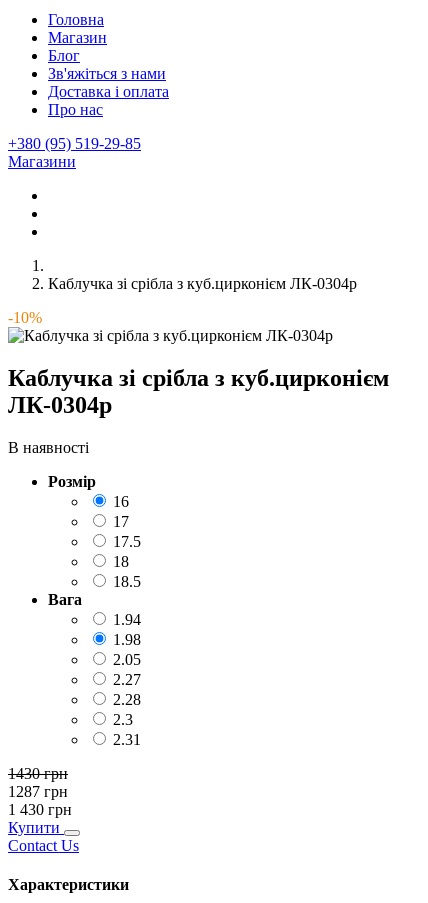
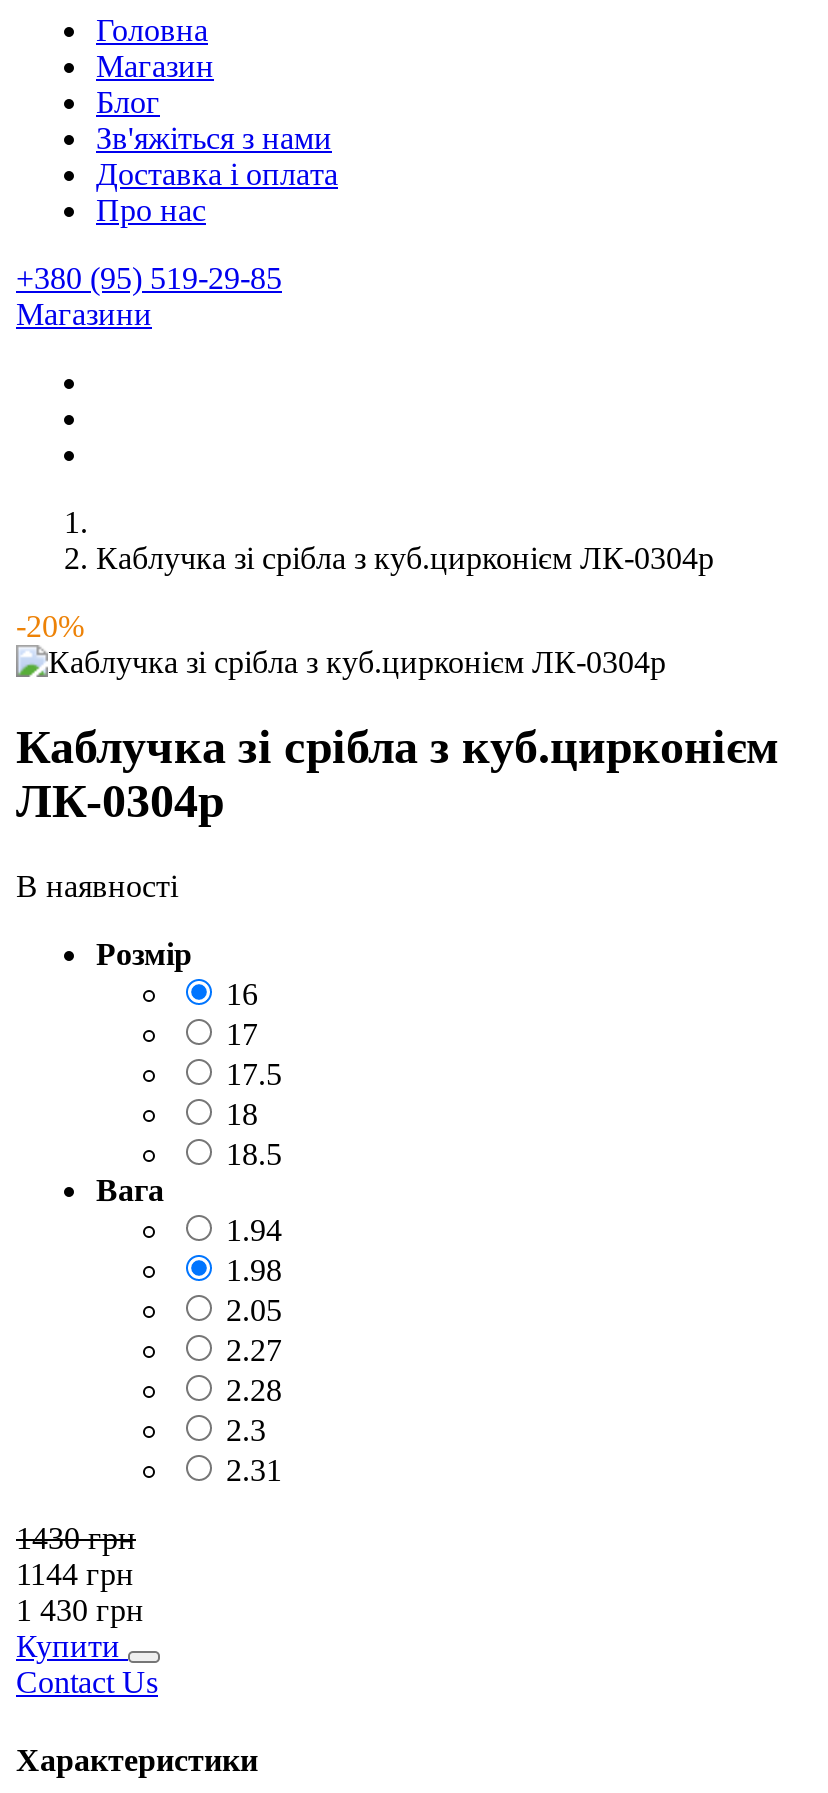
- -10%
+ -20%

- 1287 грн
+ 1144 грн
